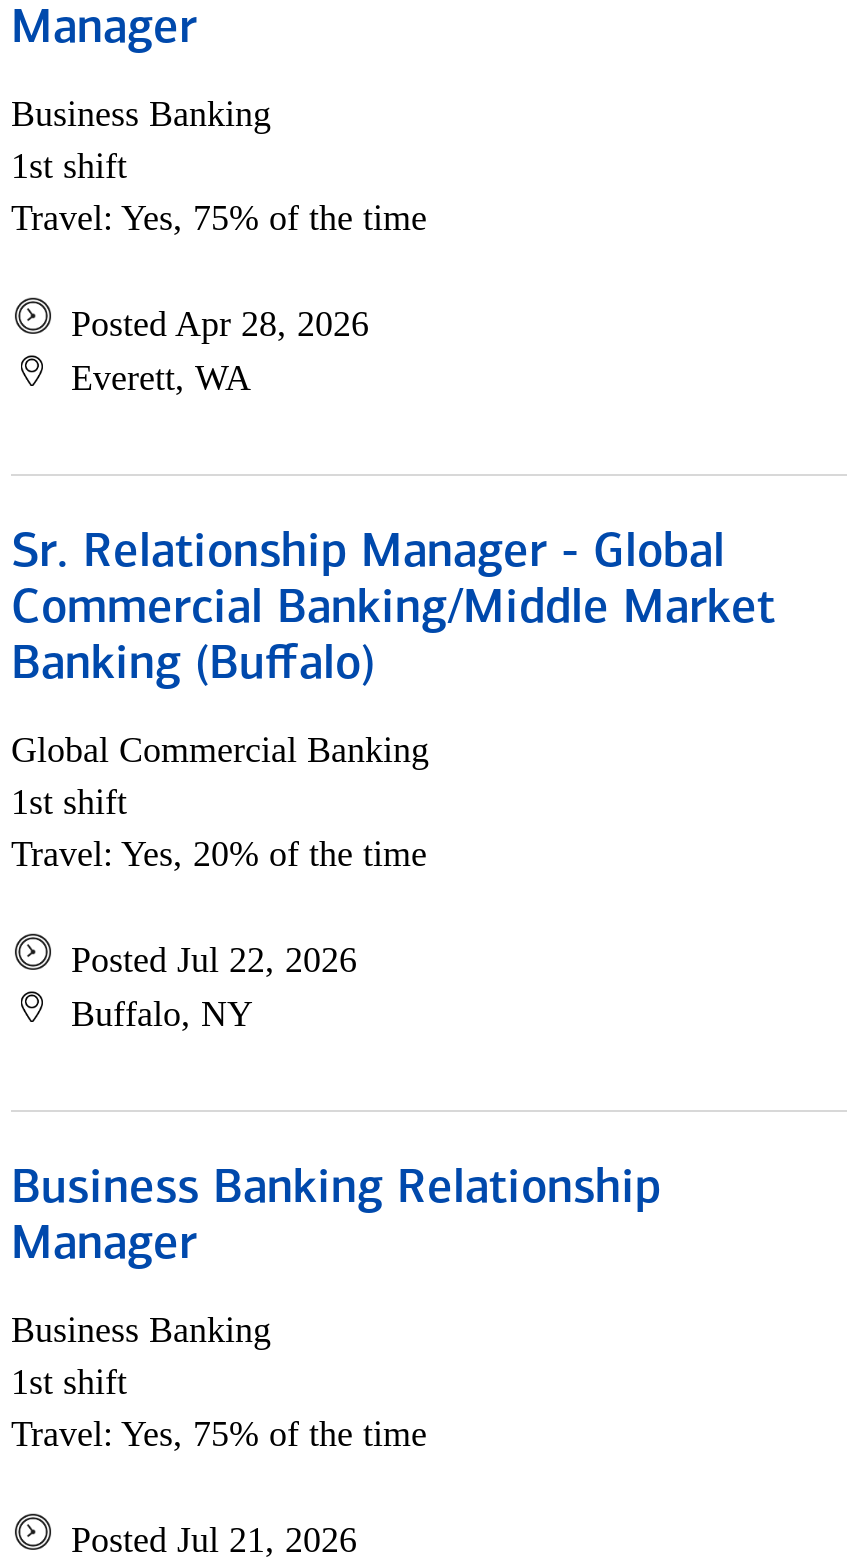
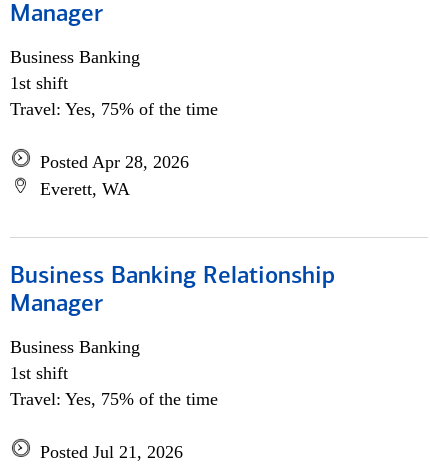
- Sr. Relationship Manager - Global
- Commercial Banking/Middle Market
- Banking (Buffalo)
- Global Commercial Banking
- 1st shift
- Travel: Yes, 20% of the time
- Posted Jul 22, 2026
- Buffalo, NY
